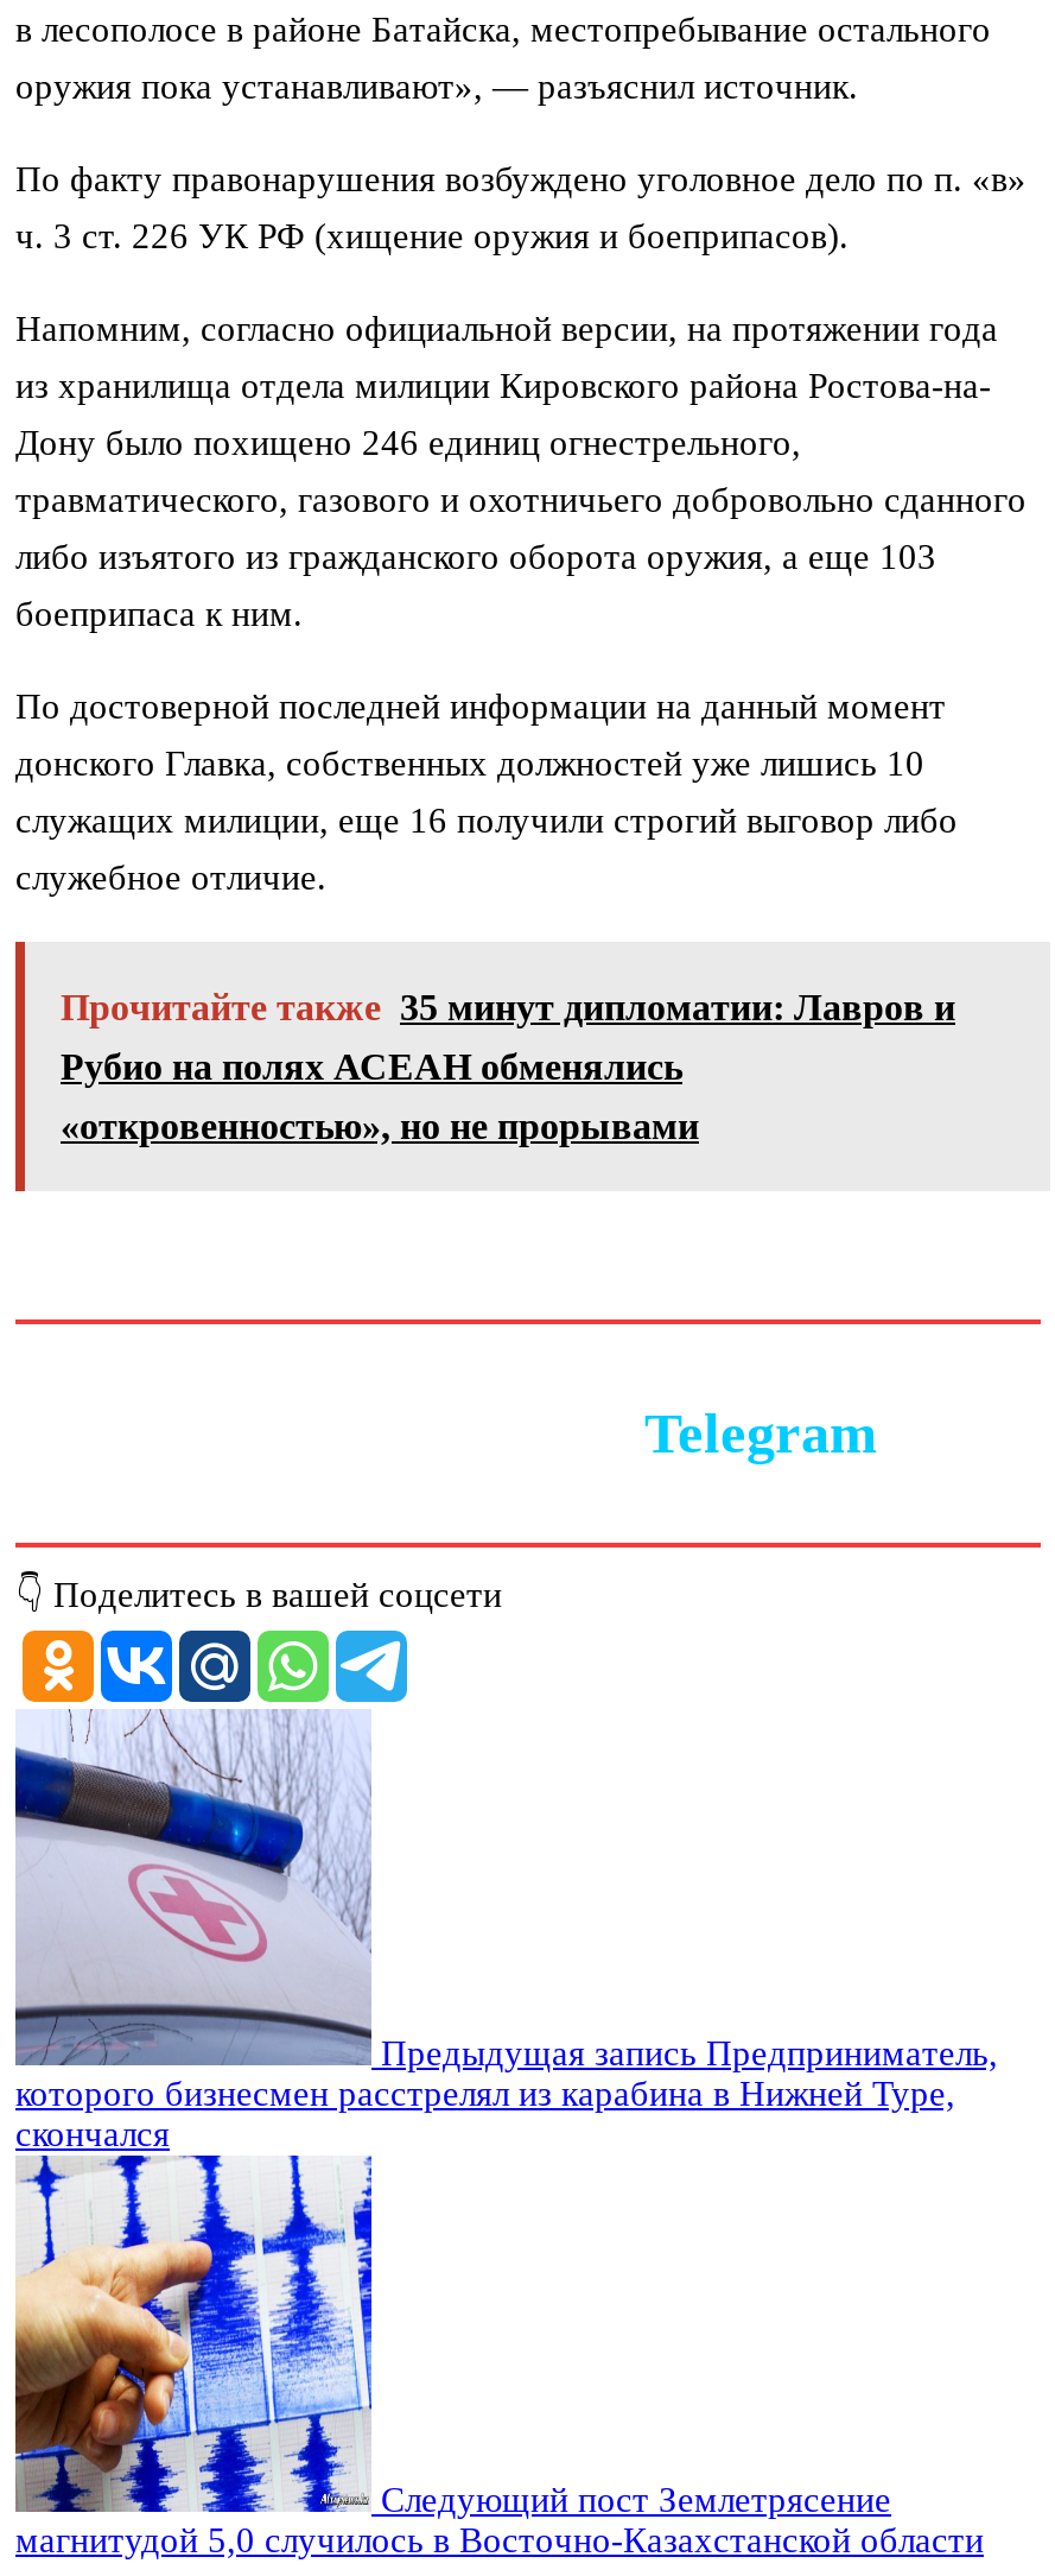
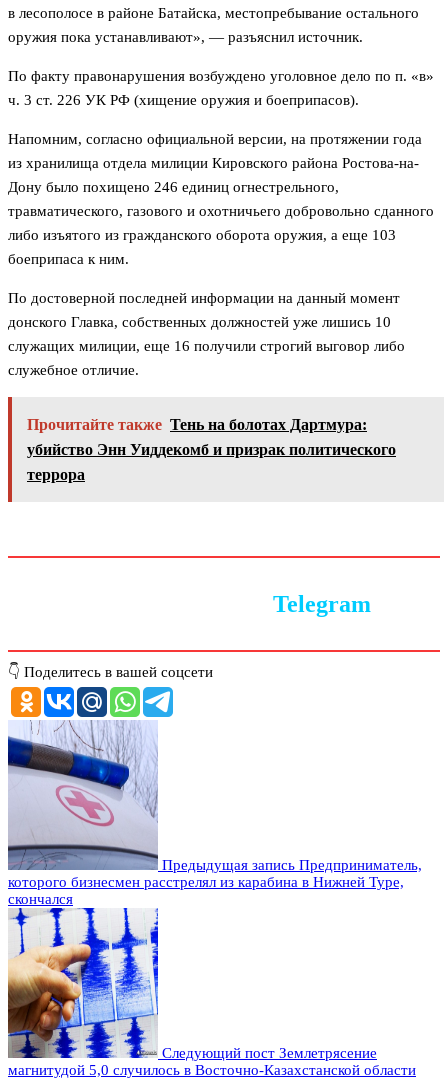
- Прочитайте также 35 минут дипломатии: Лавров и
+ Прочитайте также Тень на болотах Дартмура:

- Рубио на полях АСЕАН обменялись
+ убийство Энн Уиддекомб и призрак политического

- «откровенностью», но не прорывами
+ террора
